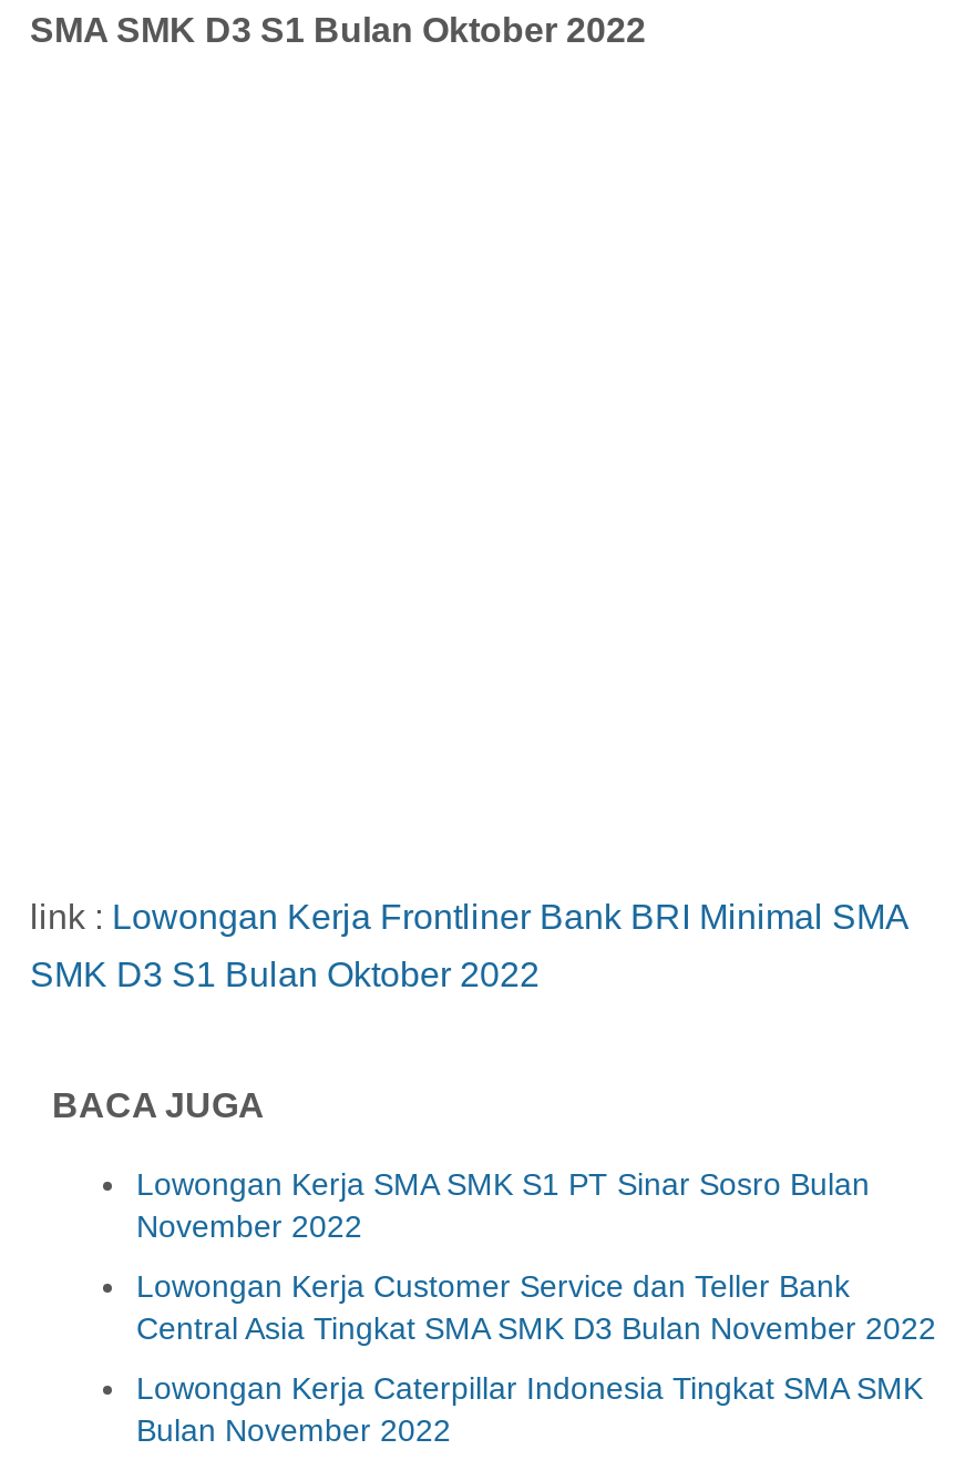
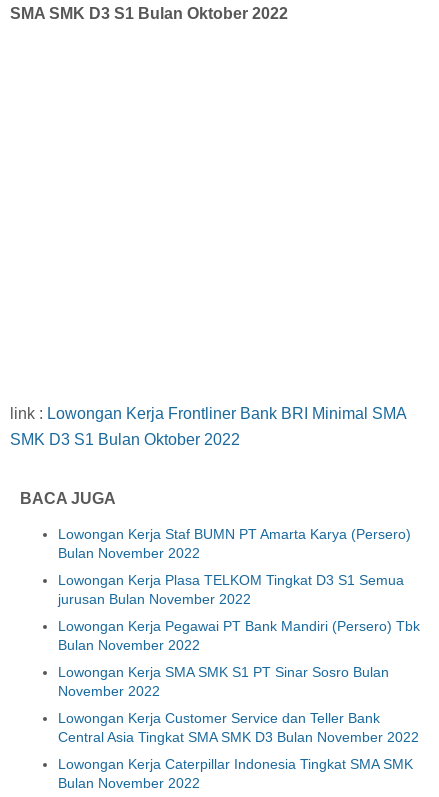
+ Lowongan Kerja Staf BUMN PT Amarta Karya (Persero)
+ Bulan November 2022
+ Lowongan Kerja Plasa TELKOM Tingkat D3 S1 Semua
+ jurusan Bulan November 2022
+ Lowongan Kerja Pegawai PT Bank Mandiri (Persero) Tbk
+ Bulan November 2022
